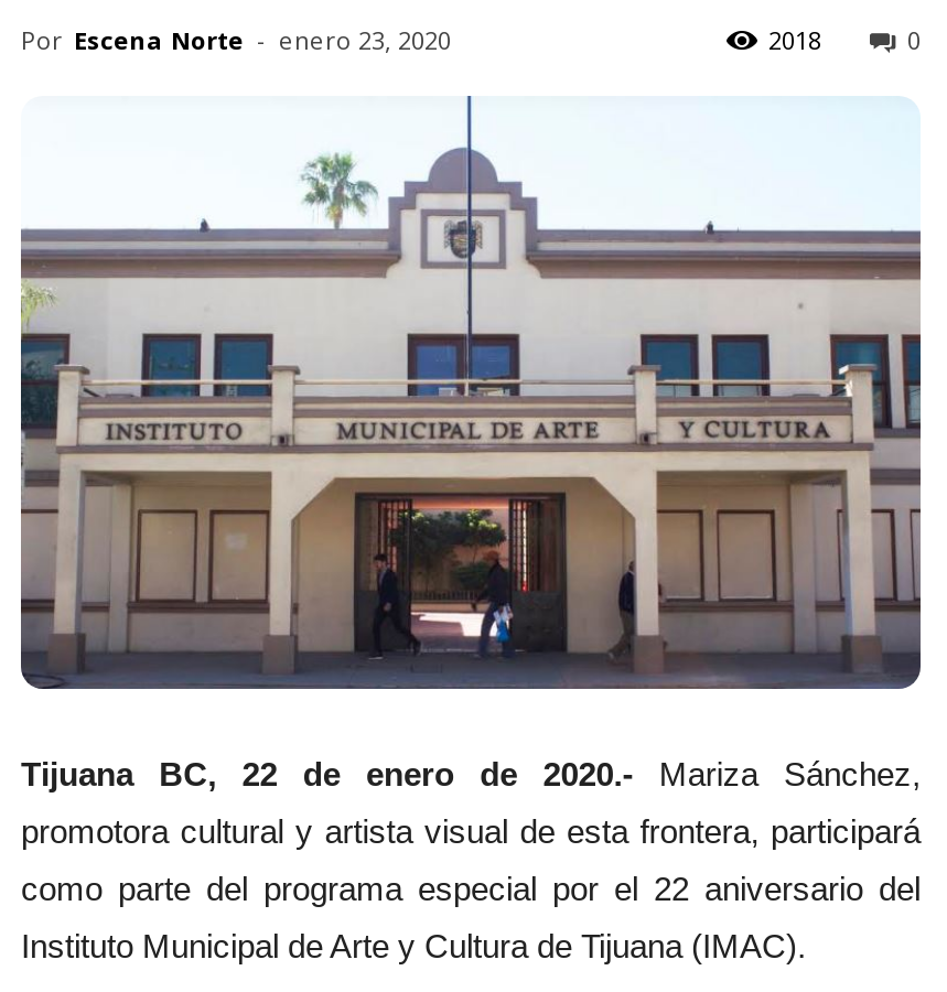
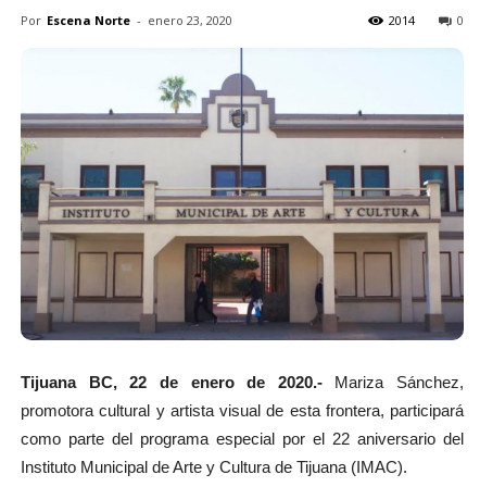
- 2018
+ 2014
